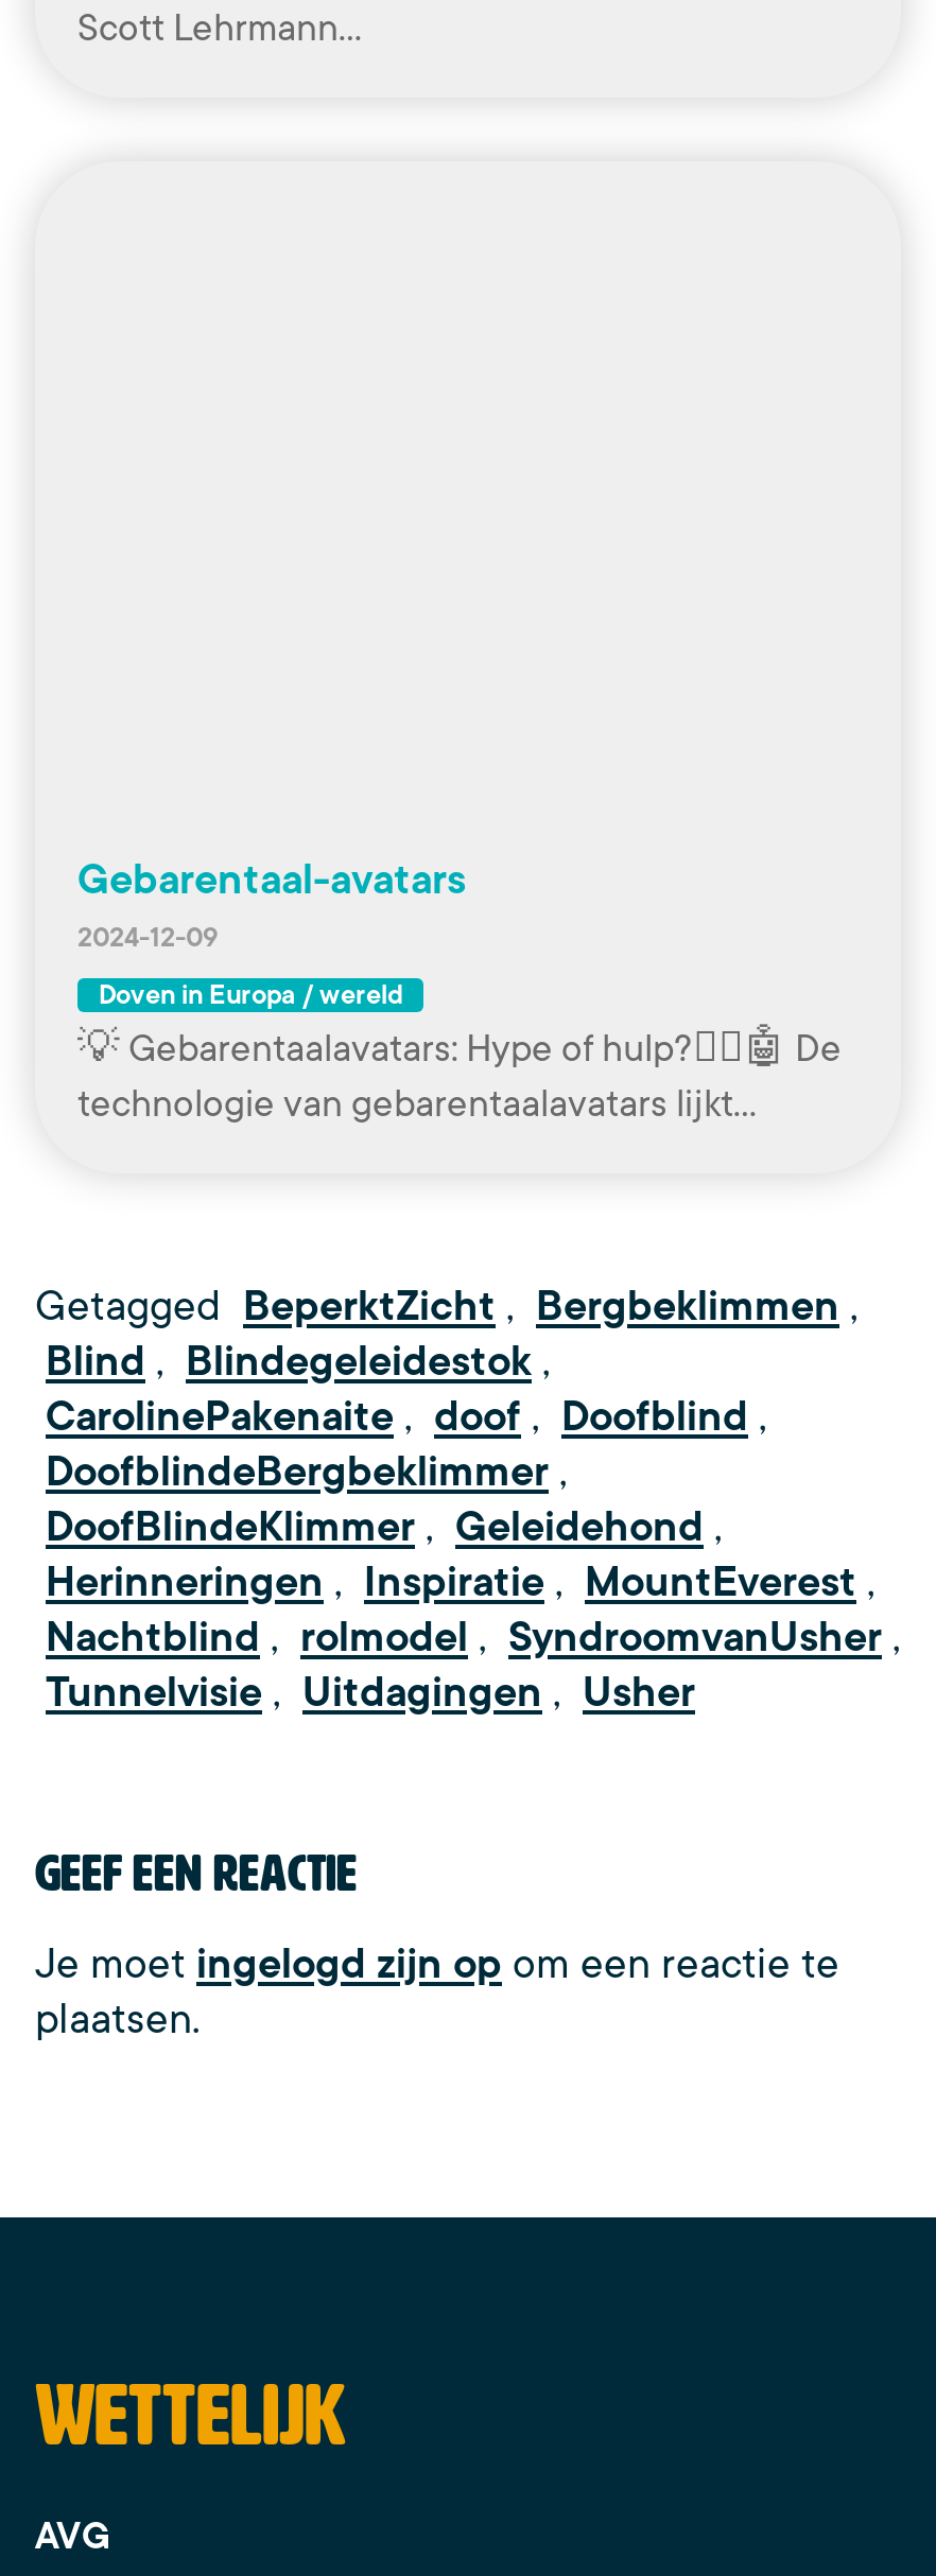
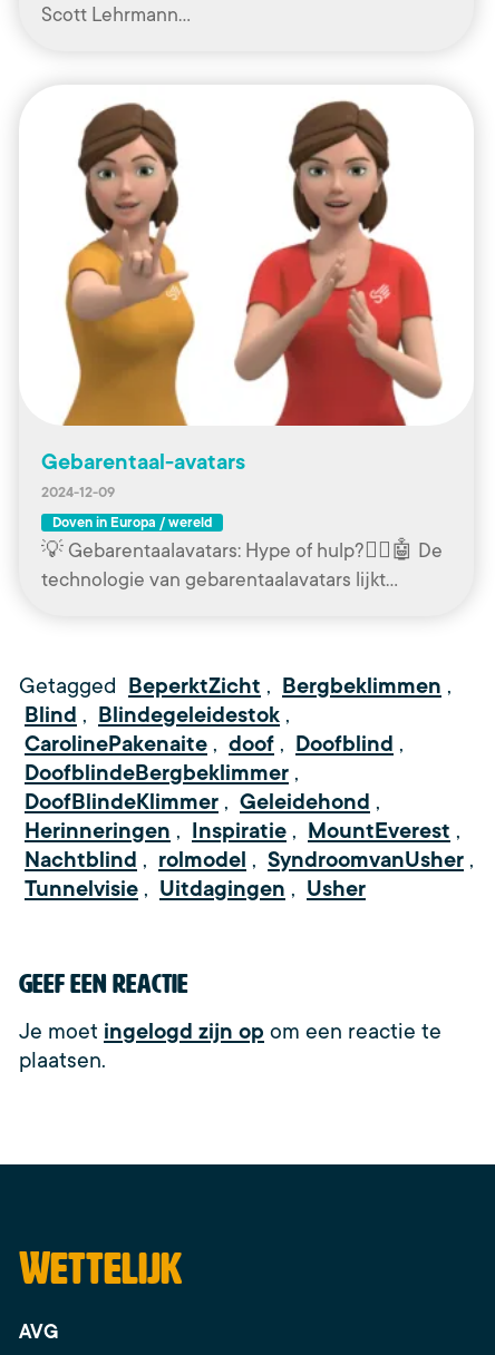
+ [image]

+ [image]
